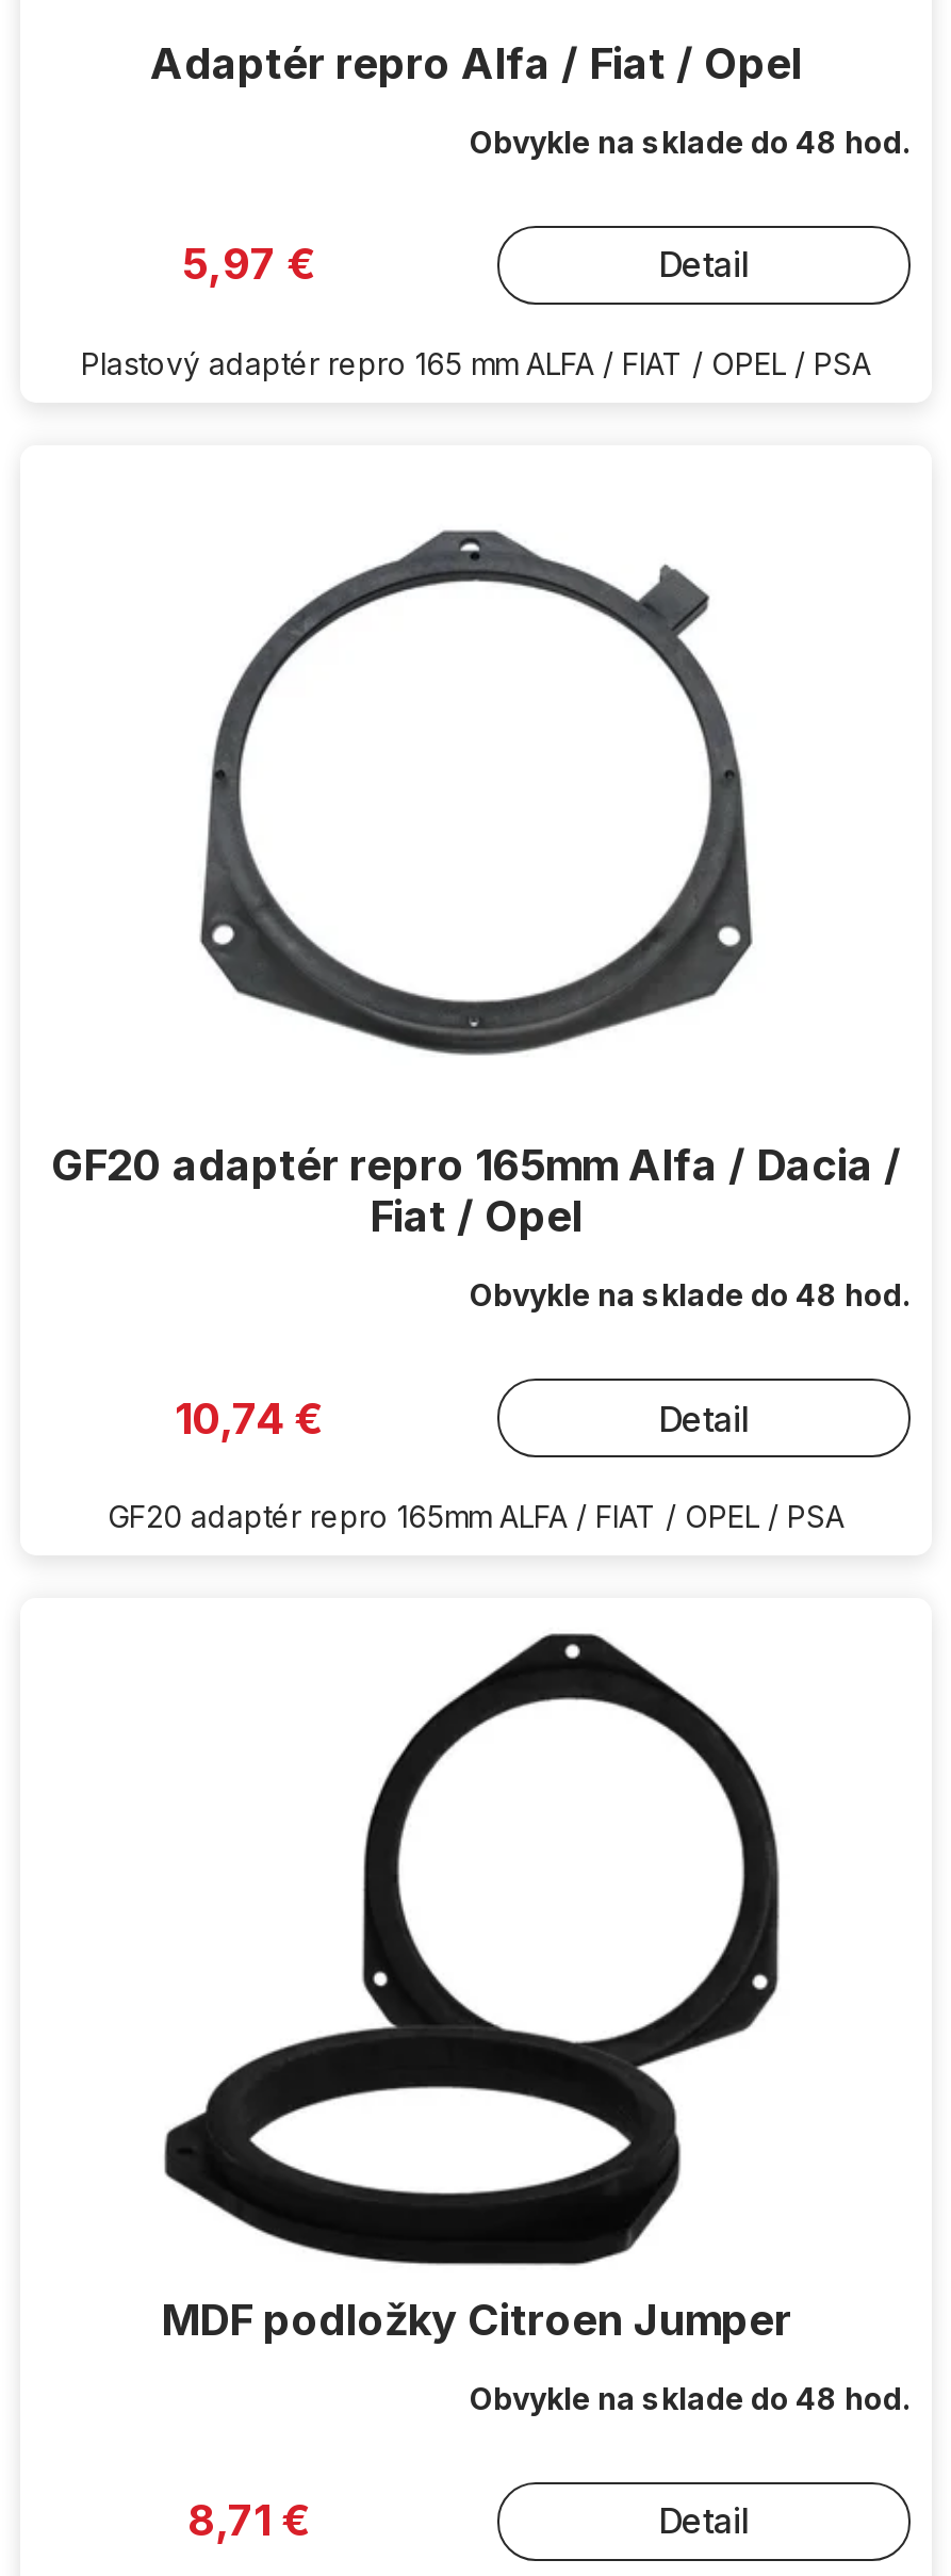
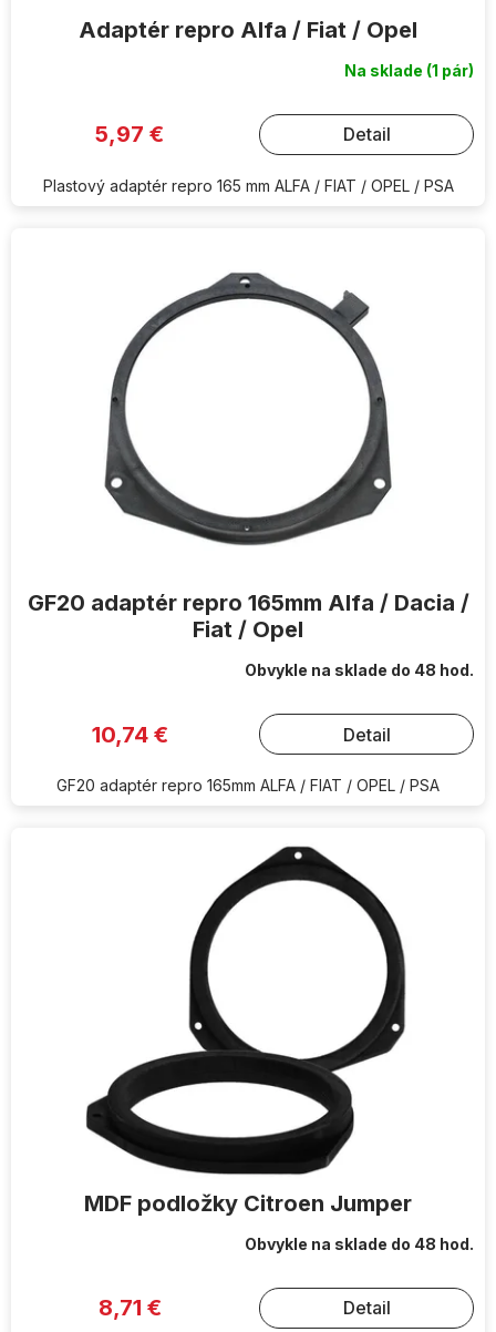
- Obvykle na sklade do 48 hod.
+ Na sklade (1 pár)
